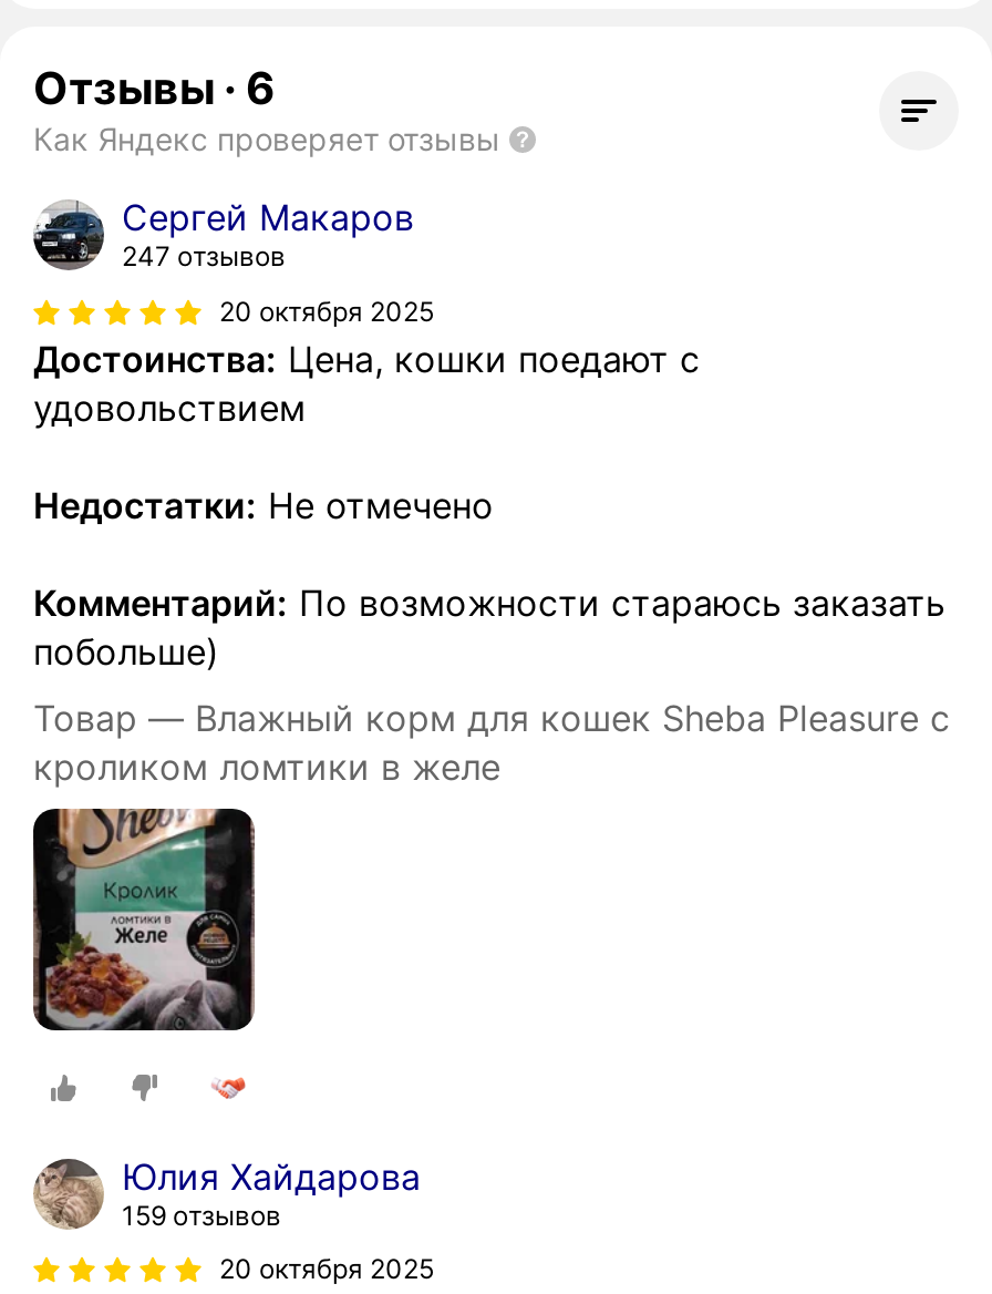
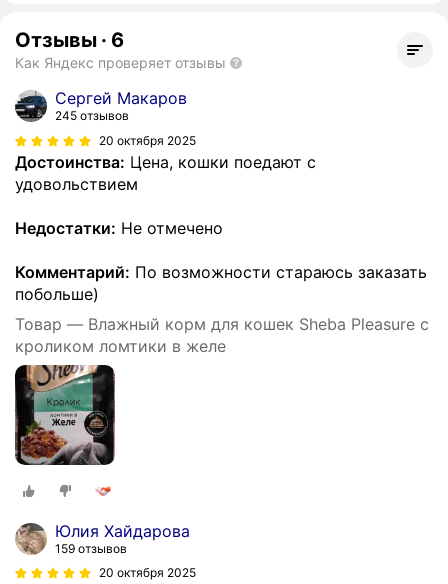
- 247 отзывов
+ 245 отзывов
